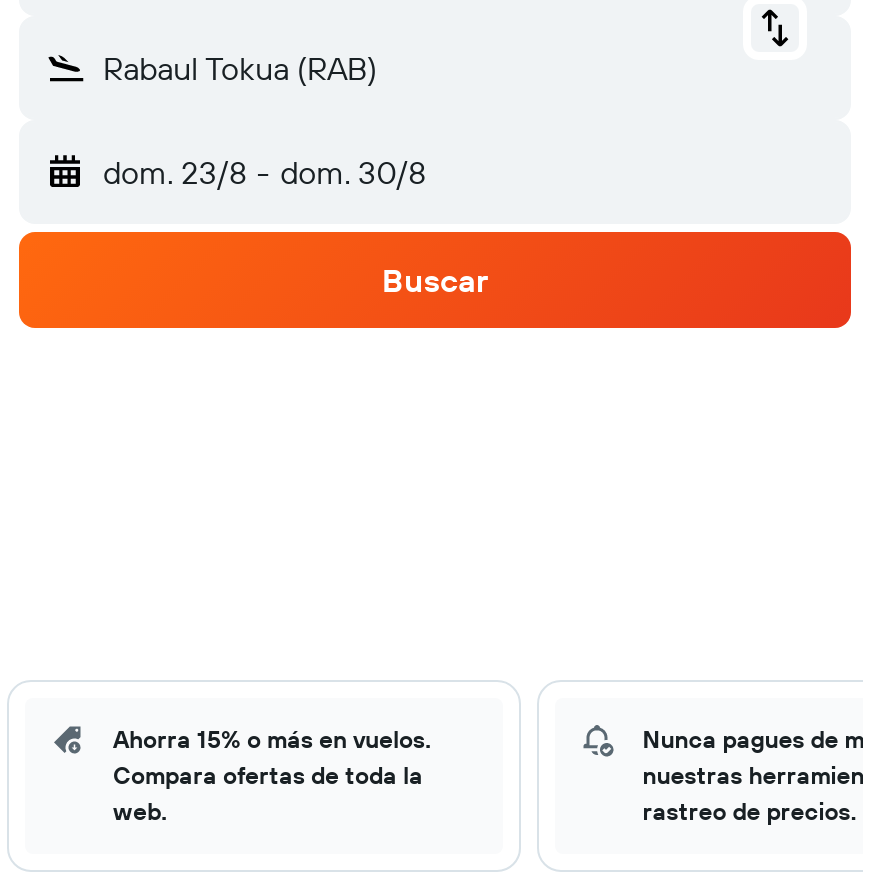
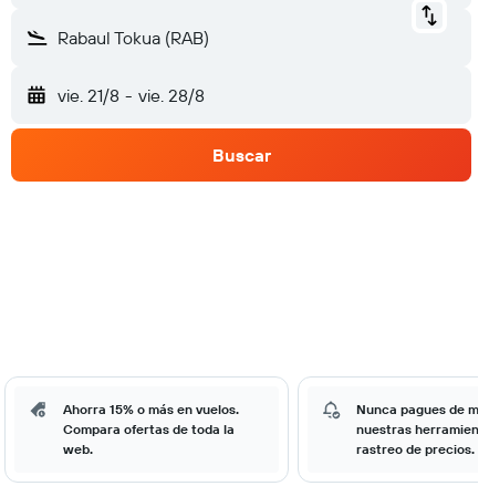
- dom. 23/8 - dom. 30/8
+ vie. 21/8 - vie. 28/8
